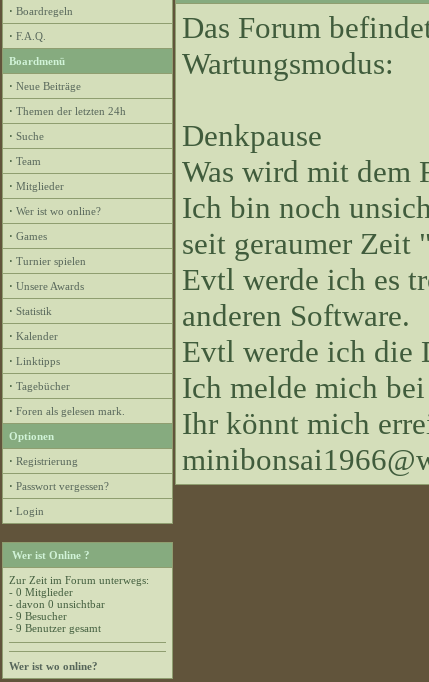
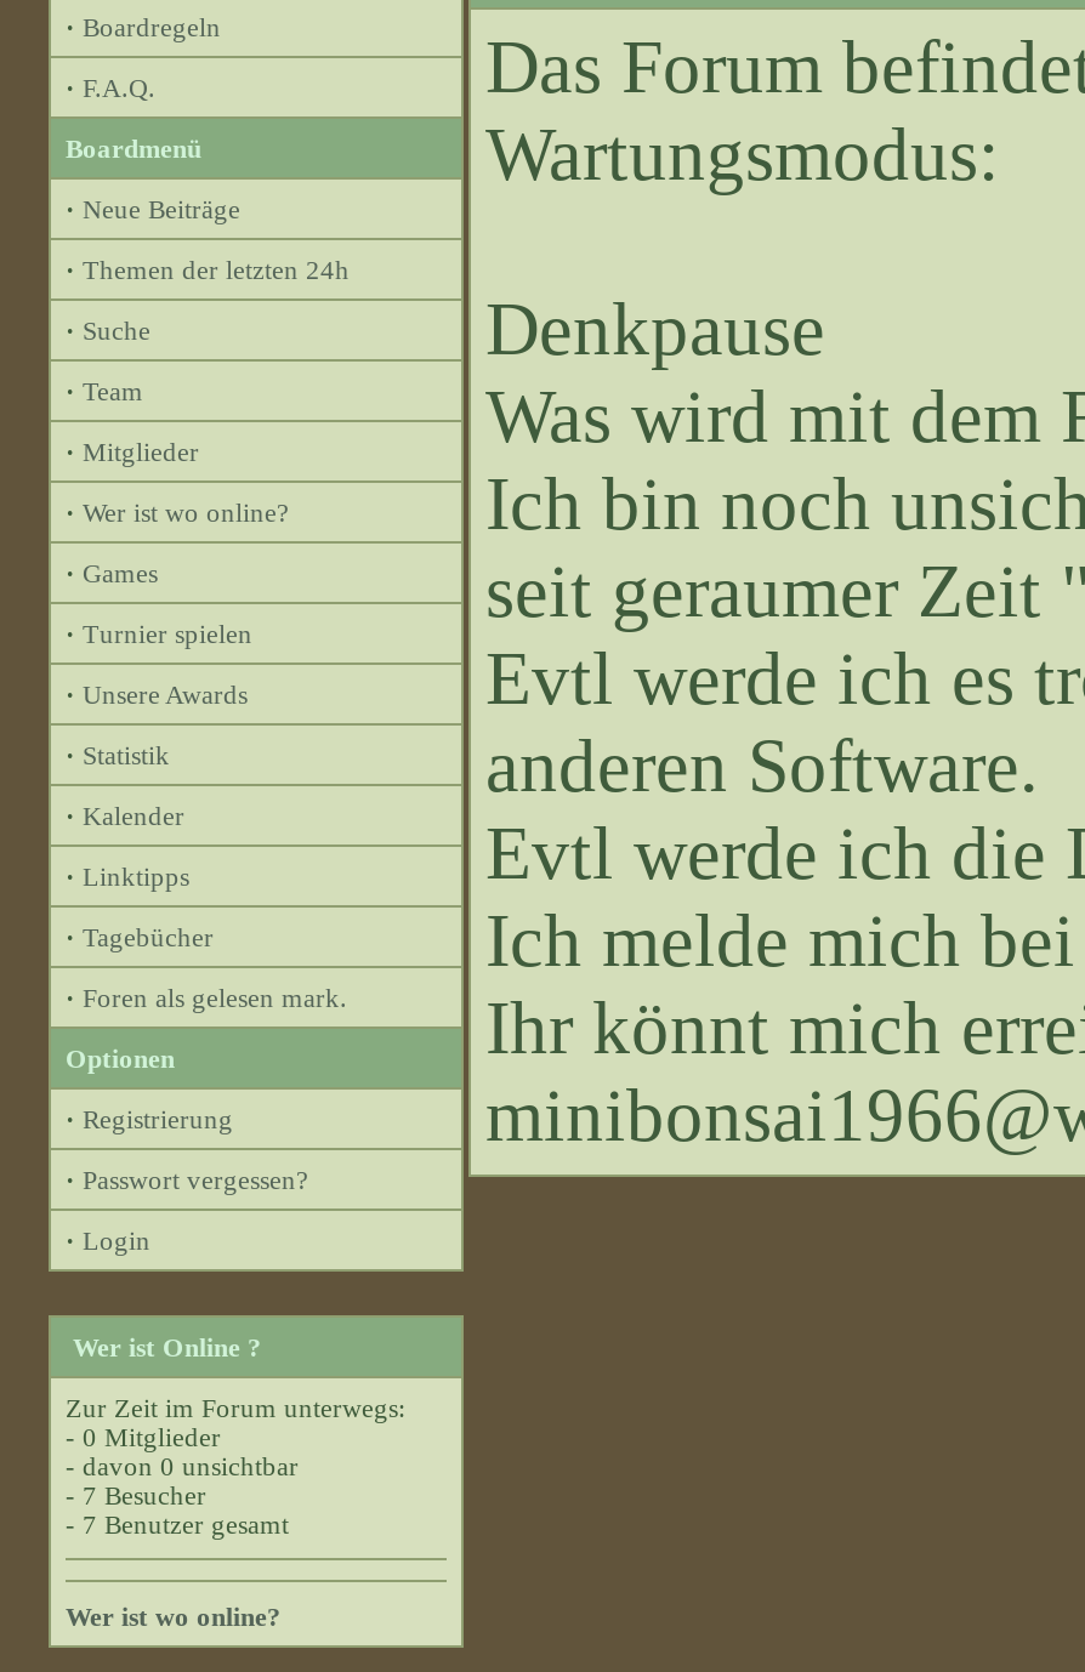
- - 9 Besucher
+ - 7 Besucher

- - 9 Benutzer gesamt
+ - 7 Benutzer gesamt
